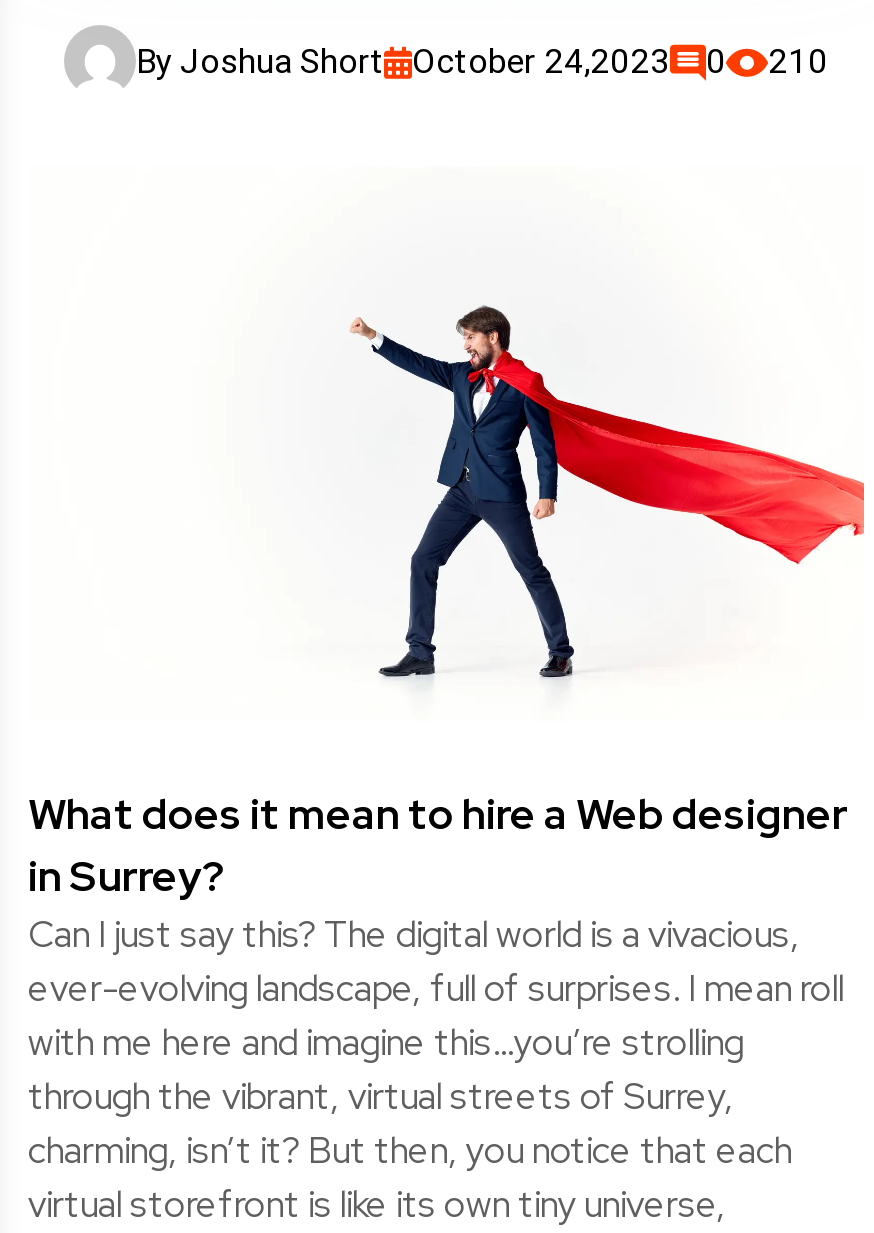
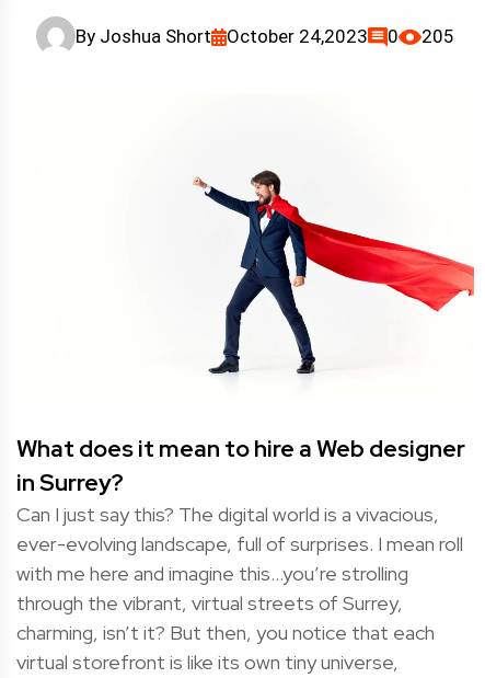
- 210
+ 205
